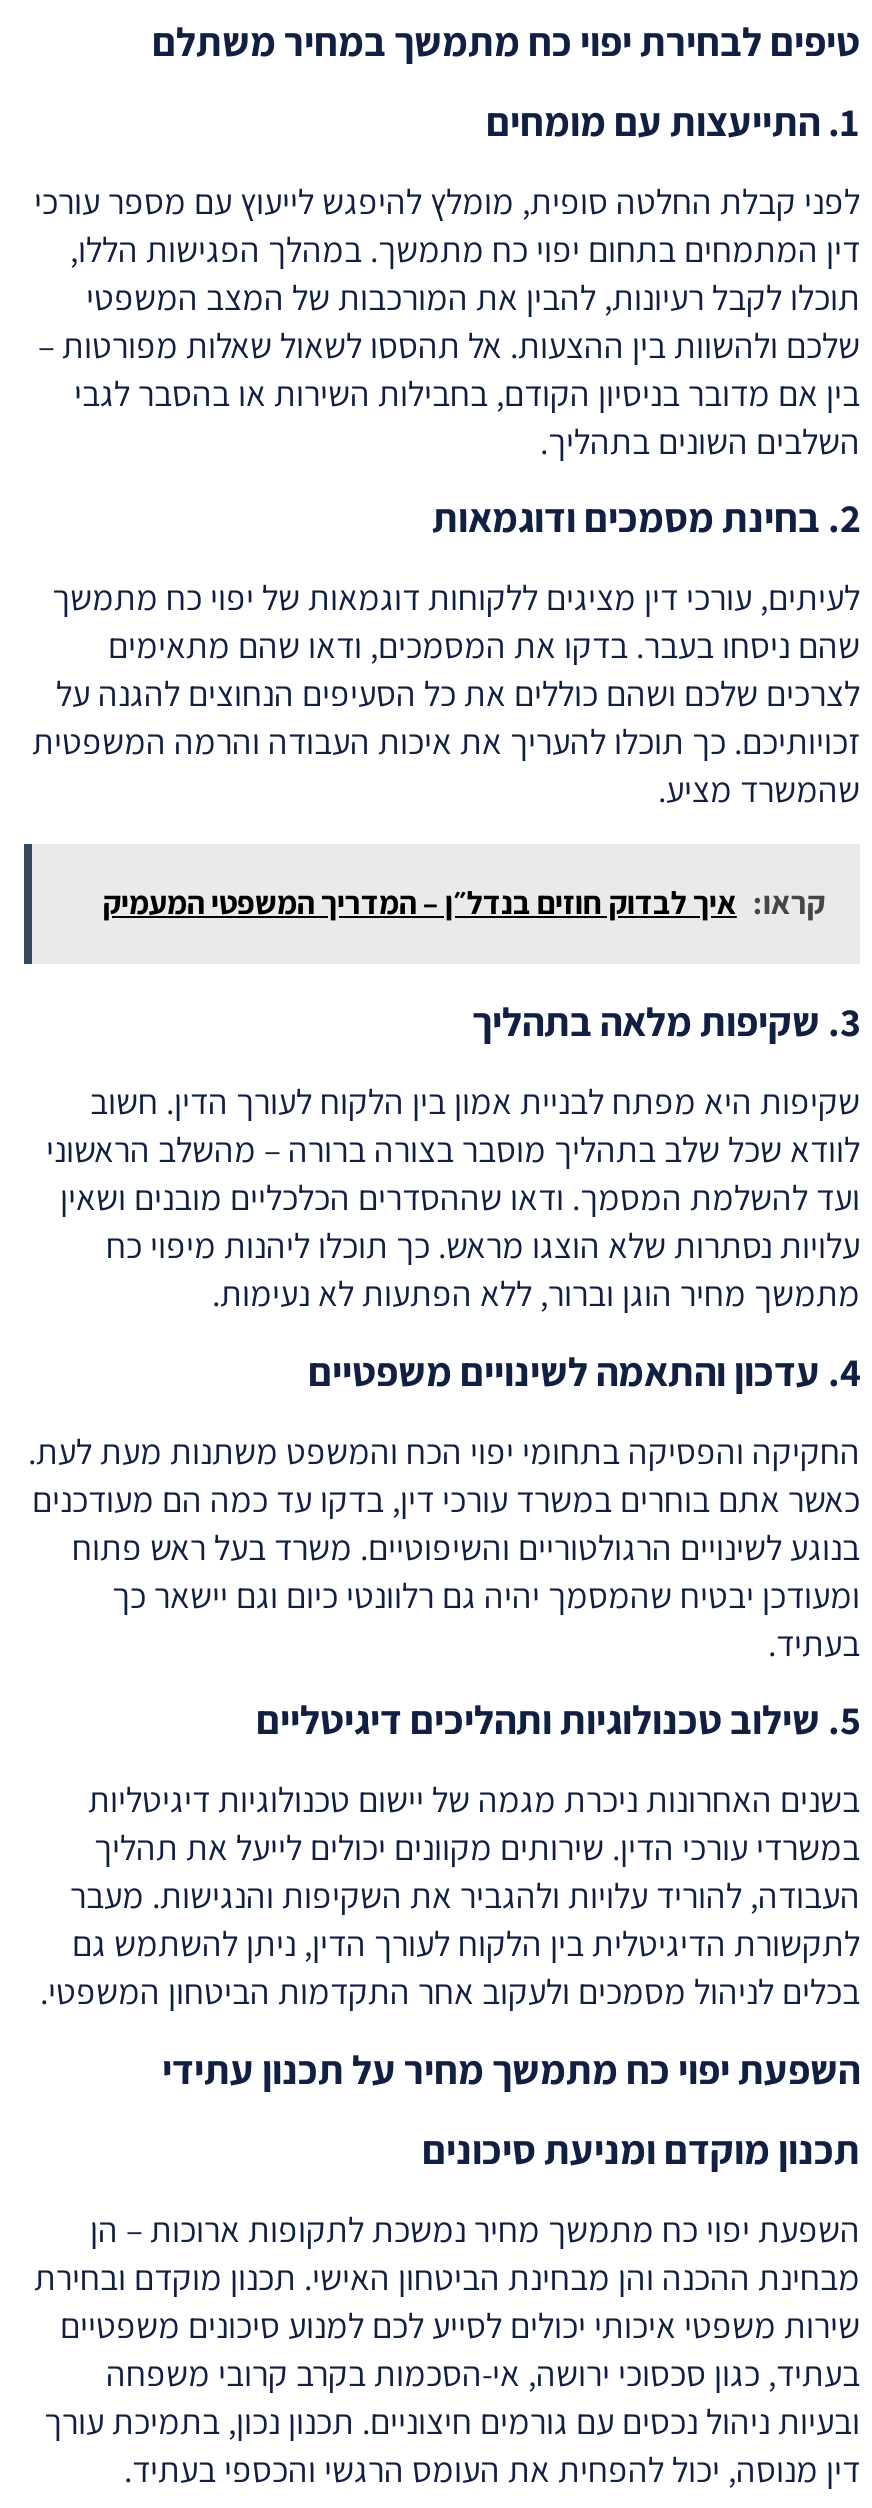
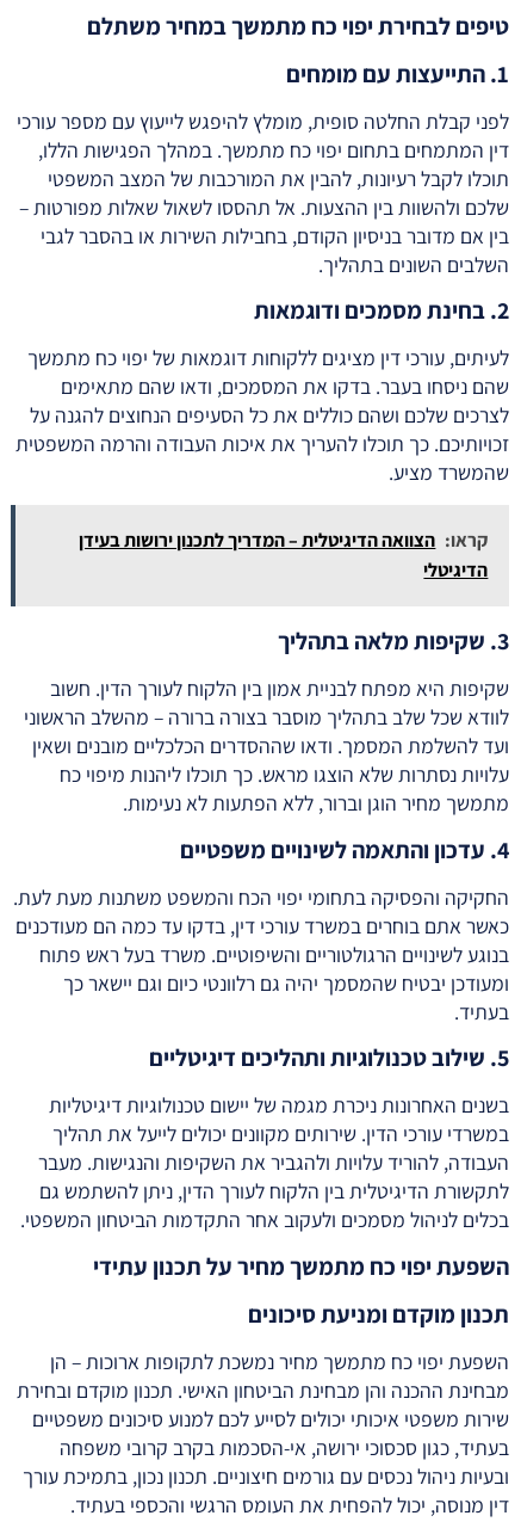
- קראו: איך לבדוק חוזים בנדל״ן – המדריך המשפטי המעמיק
+ קראו: הצוואה הדיגיטלית – המדריך לתכנון ירושות בעידן
+ הדיגיטלי
